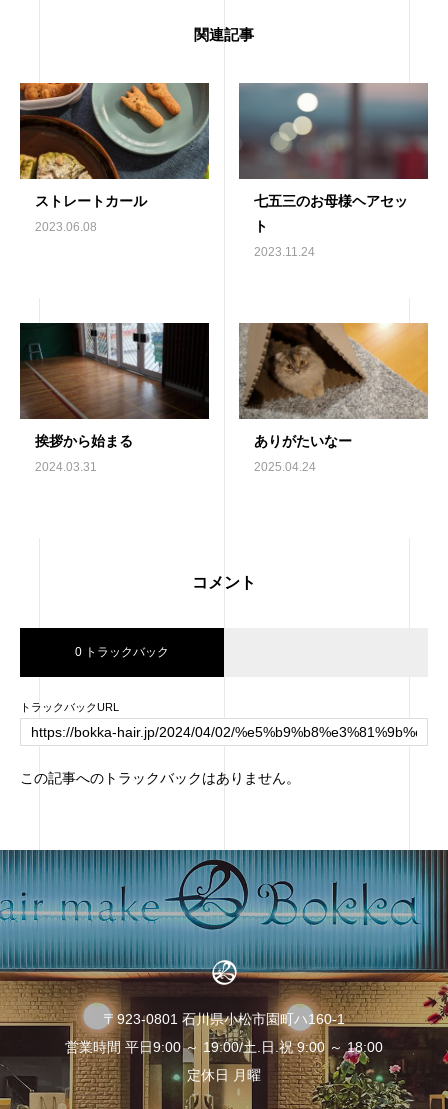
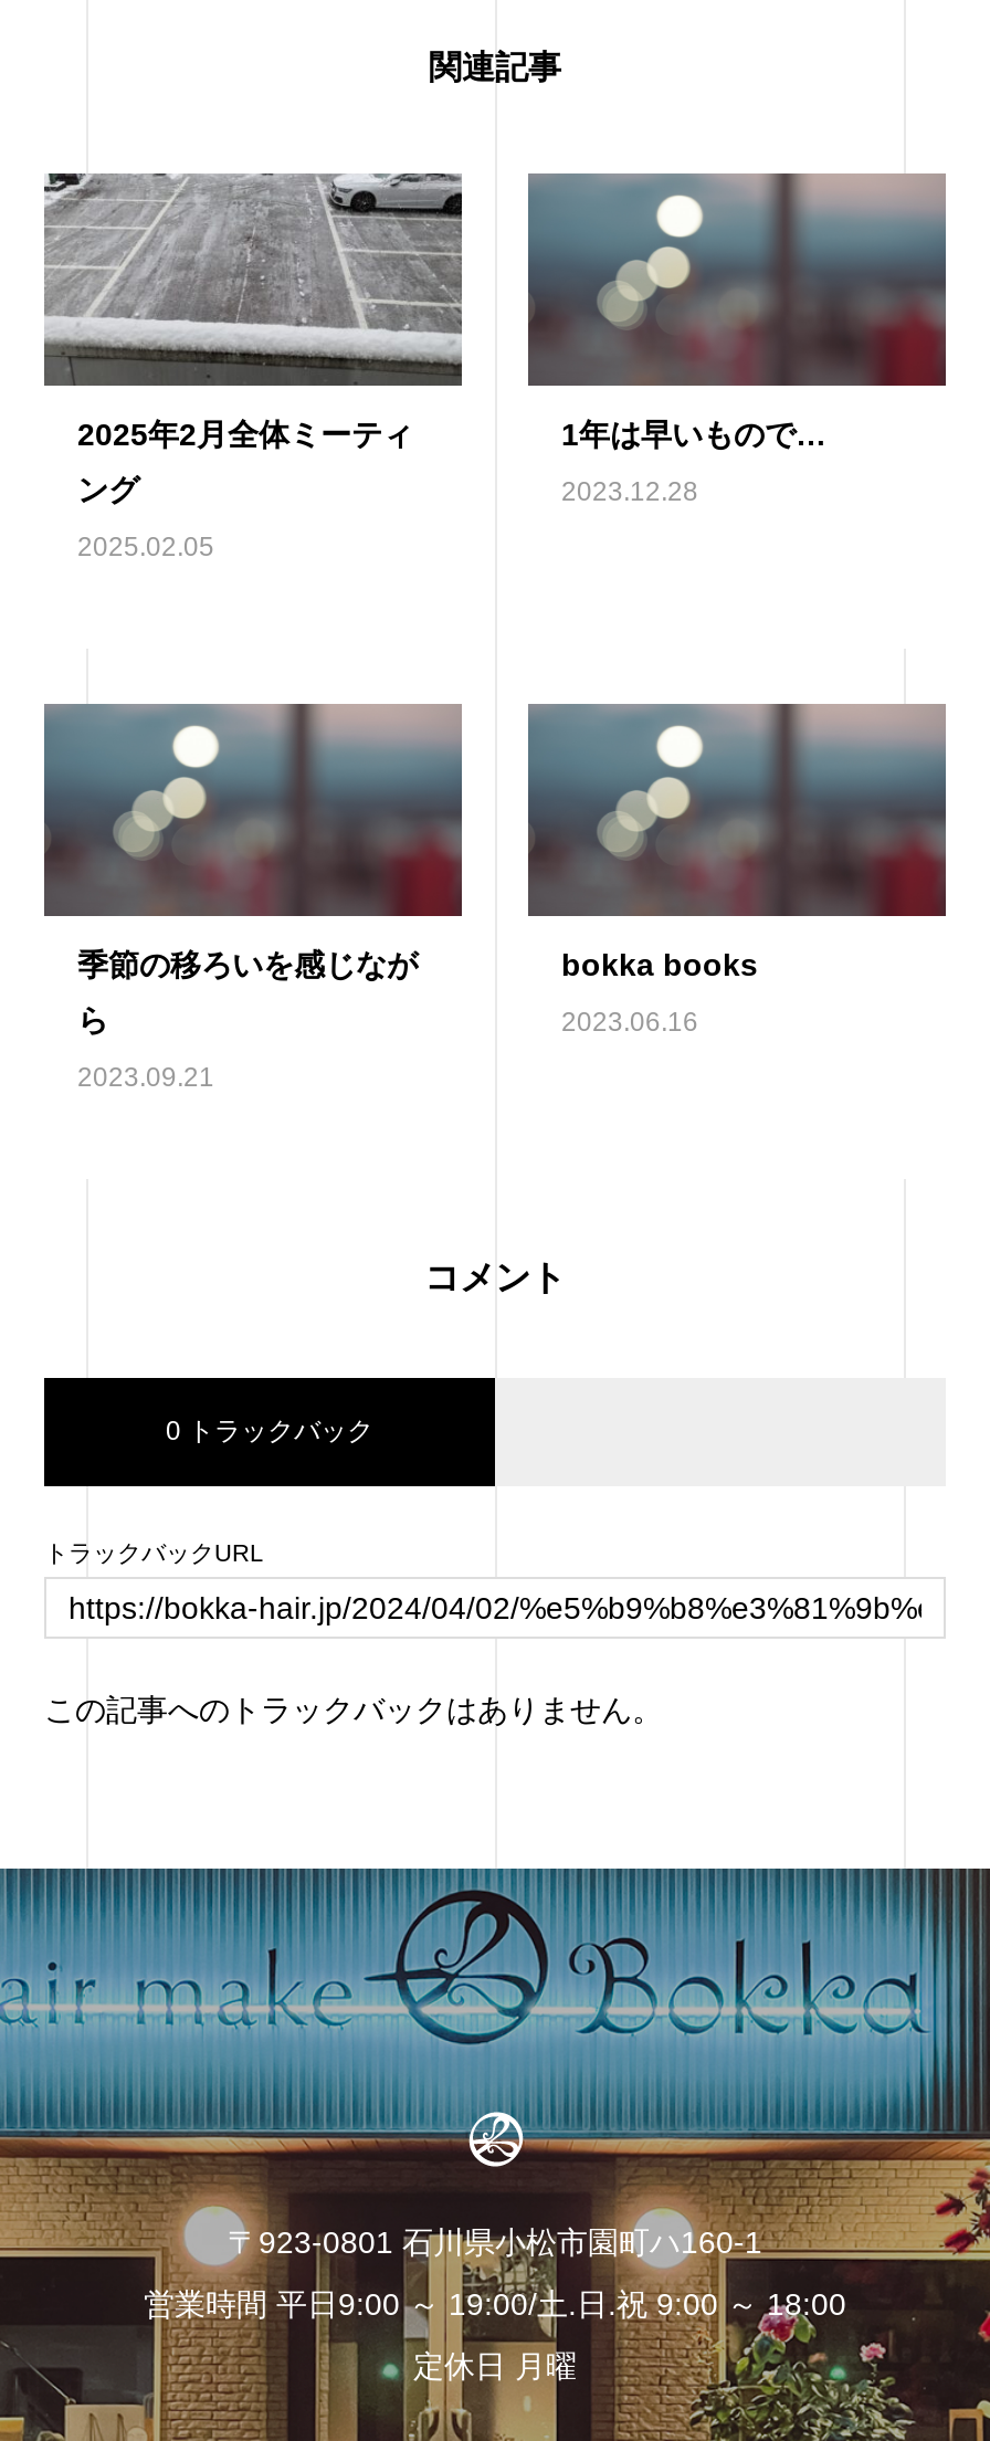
- [image]
- ストレートカール
- 2023.06.08
+ [image]
+ 2025年2月全体ミーティ
+ ング
+ 2025.02.05

- 七五三のお母様ヘアセッ
- ト
- 2023.11.24
+ 1年は早いもので…
+ 2023.12.28

- [image]
- 挨拶から始まる
- 2024.03.31
+ [image]
+ 季節の移ろいを感じなが
+ ら
+ 2023.09.21

- [image]
- ありがたいなー
- 2025.04.24
+ [image]
+ bokka books
+ 2023.06.16
